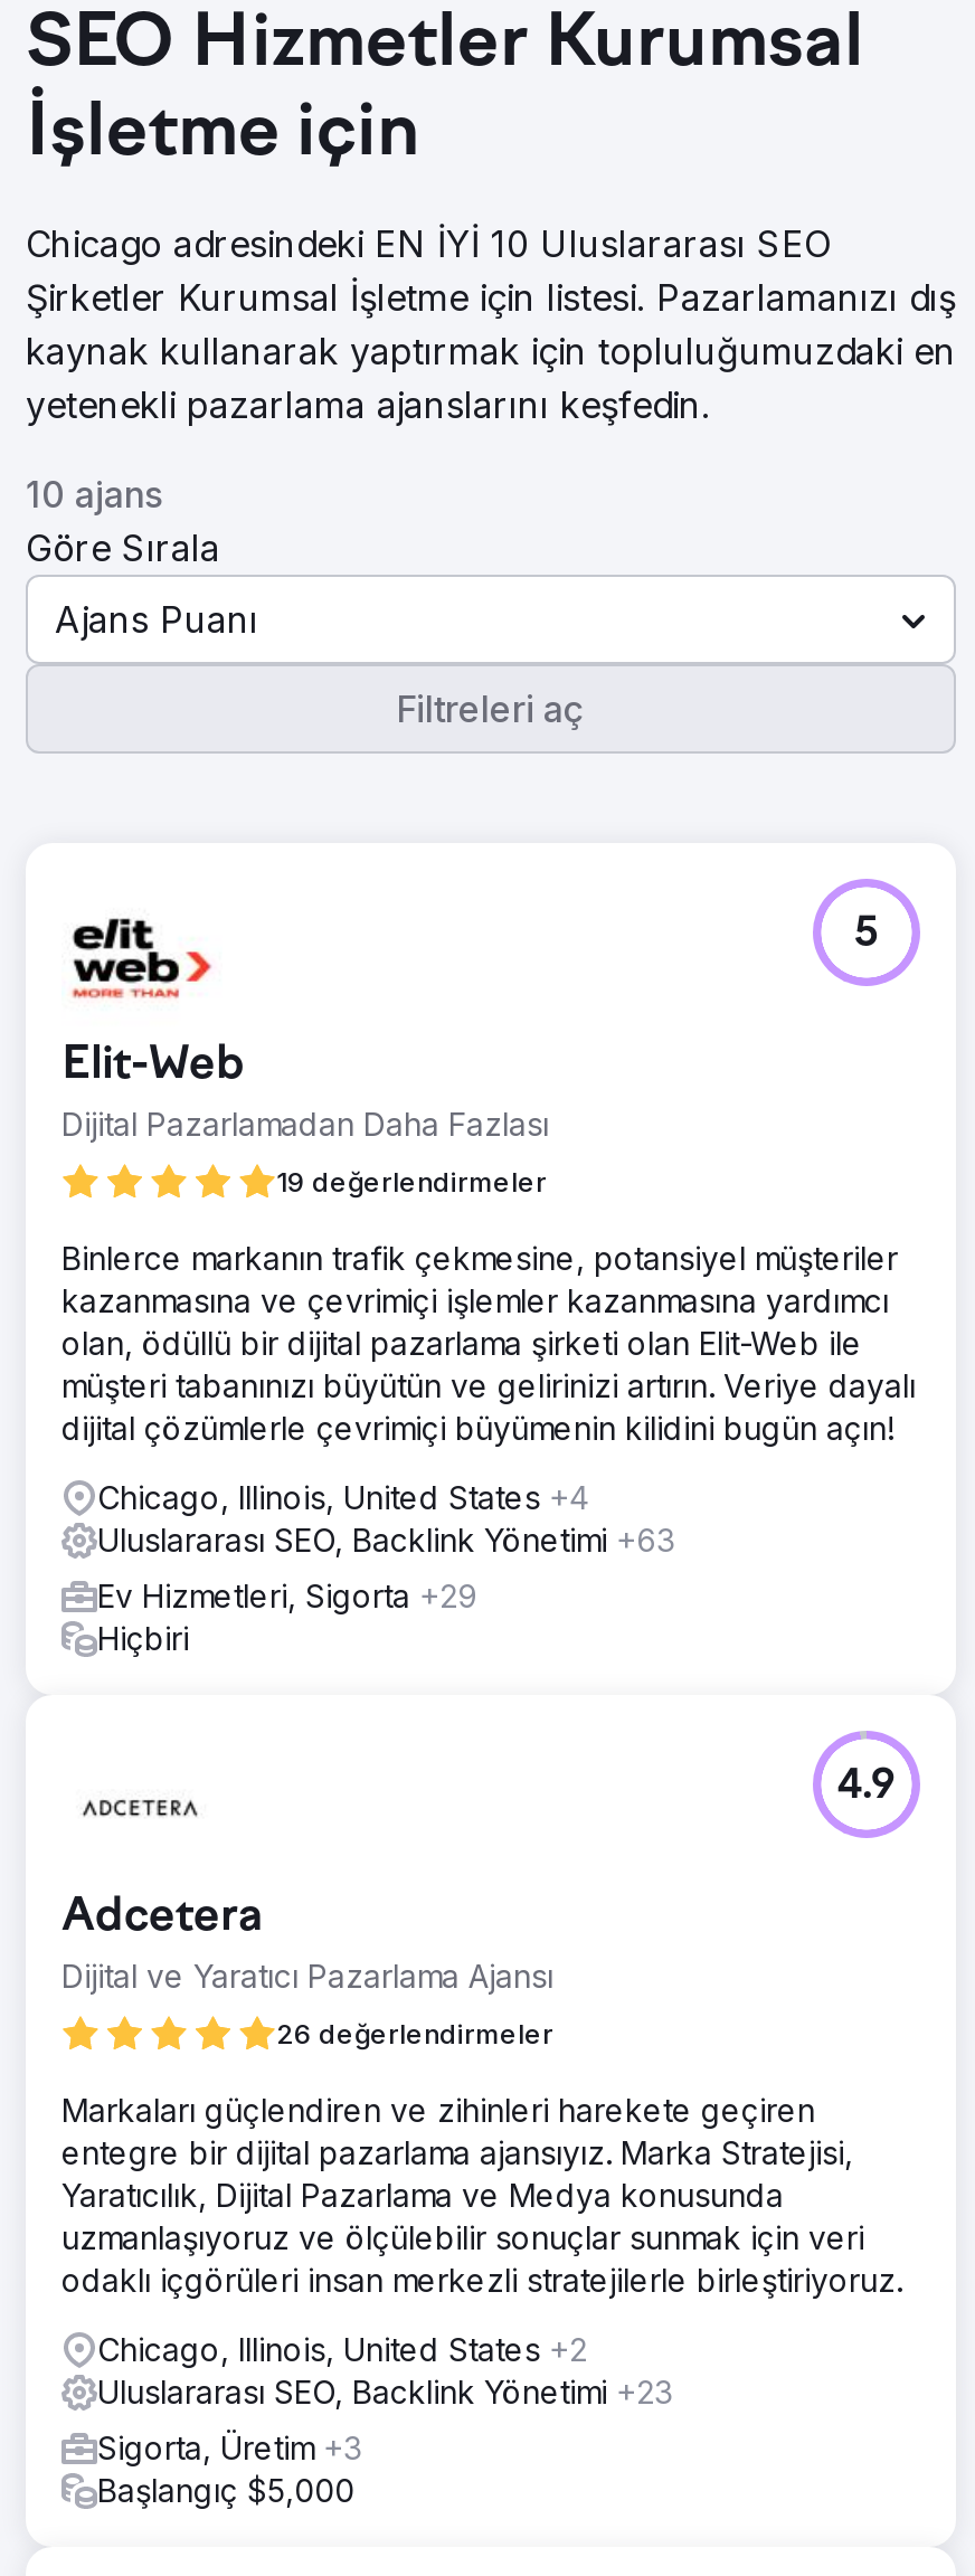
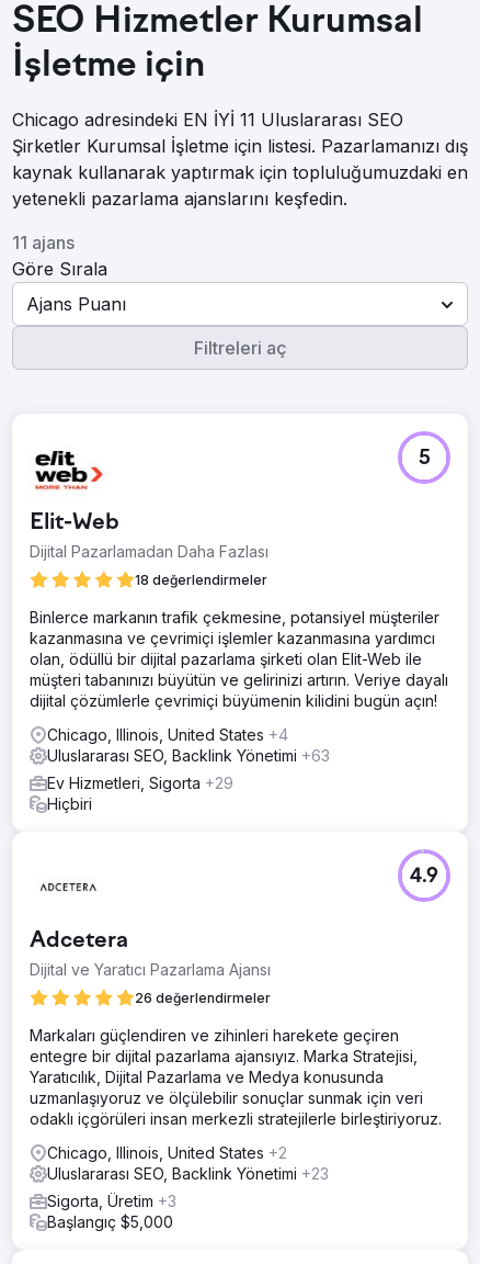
- Chicago adresindeki EN İYİ 10 Uluslararası SEO
+ Chicago adresindeki EN İYİ 11 Uluslararası SEO

- 10 ajans
+ 11 ajans

- 19 değerlendirmeler
+ 18 değerlendirmeler
